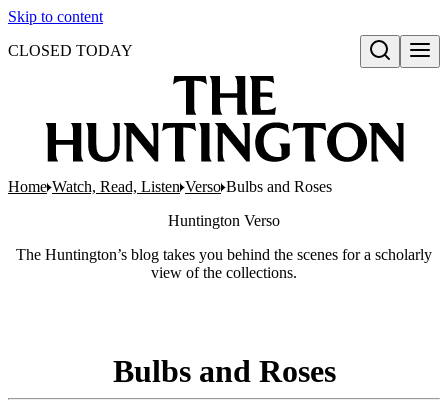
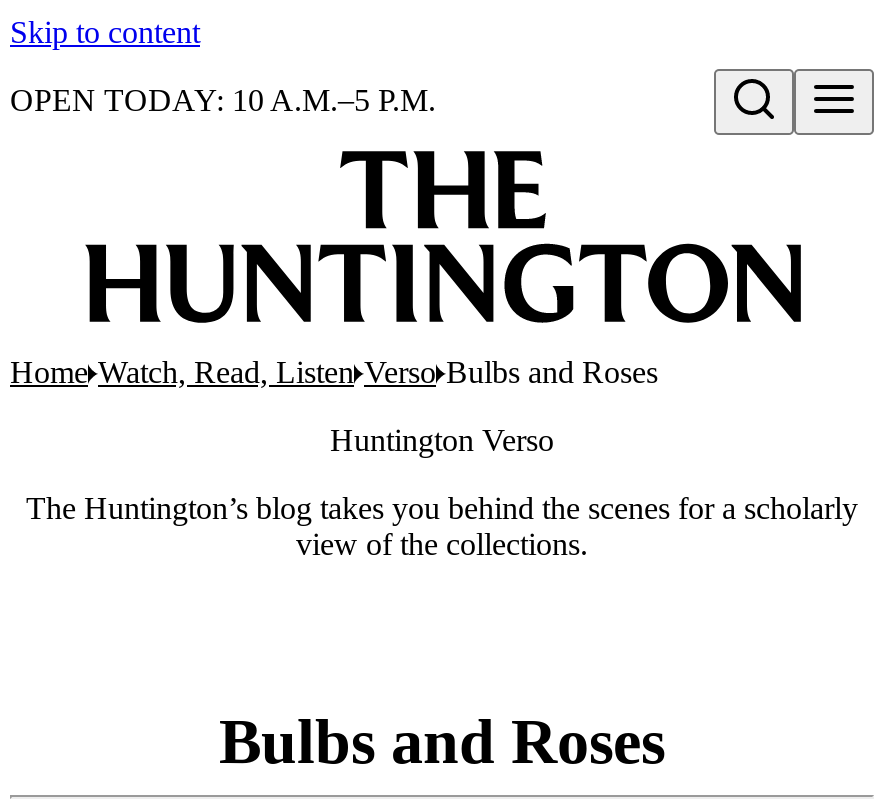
- CLOSED TODAY
+ OPEN TODAY: 10 A.M.–5 P.M.
